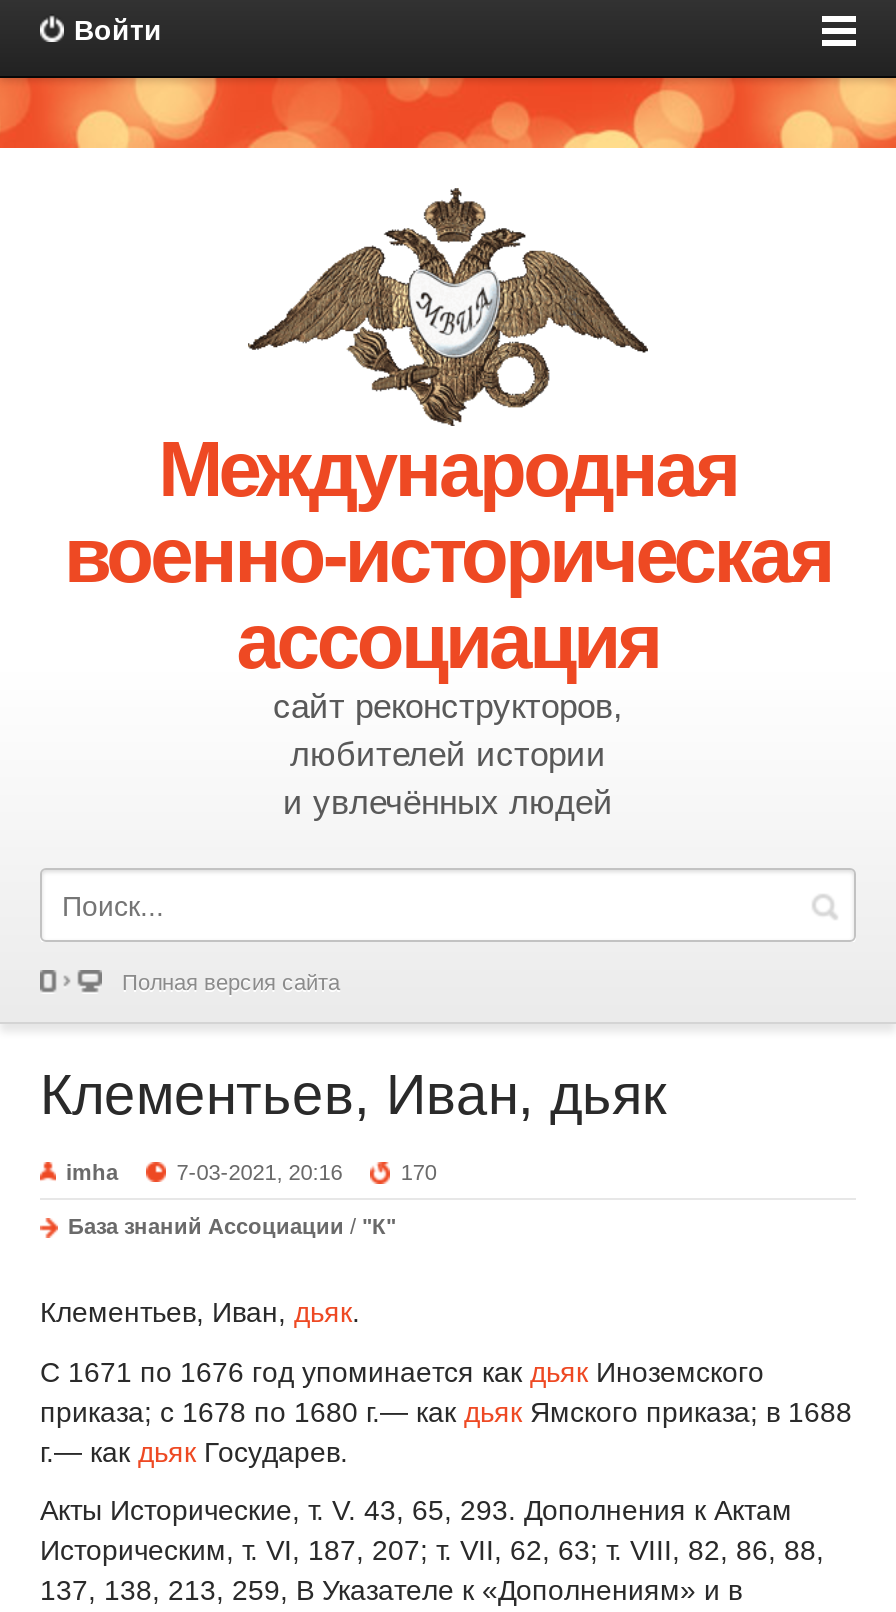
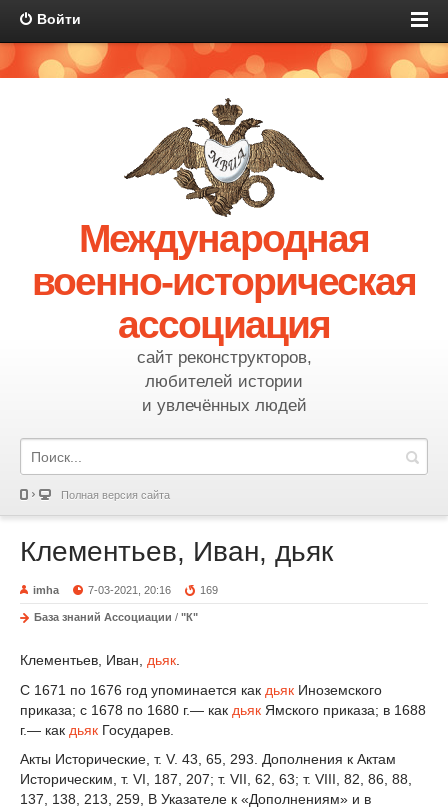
- 170
+ 169
